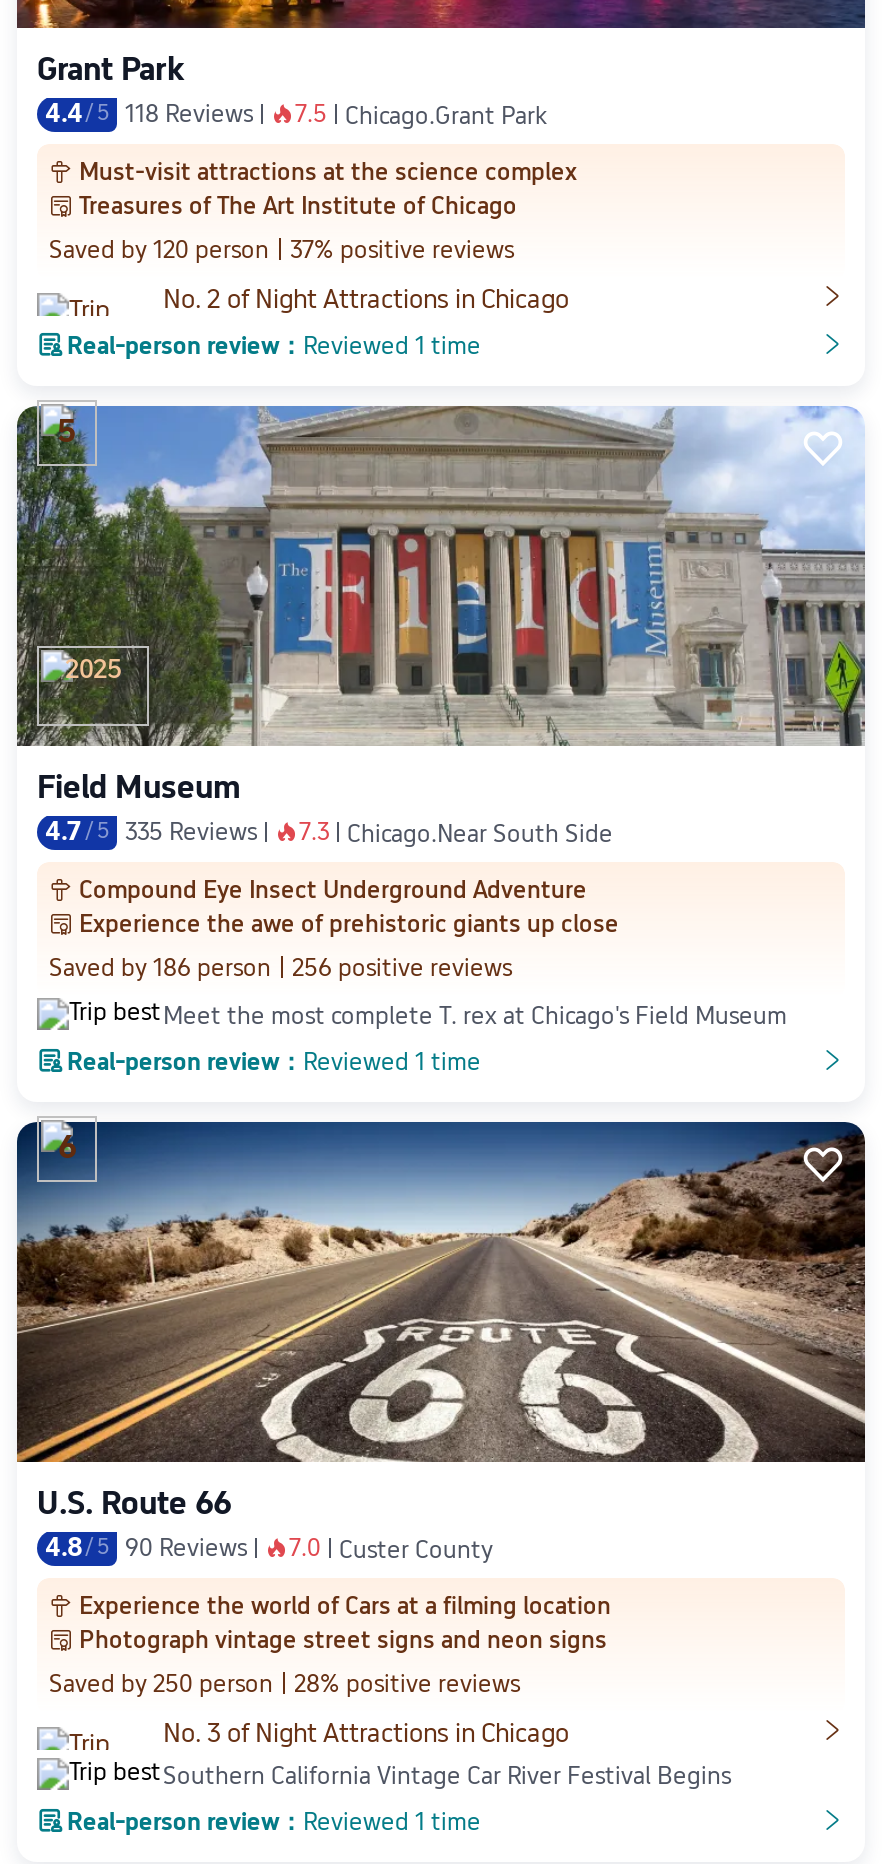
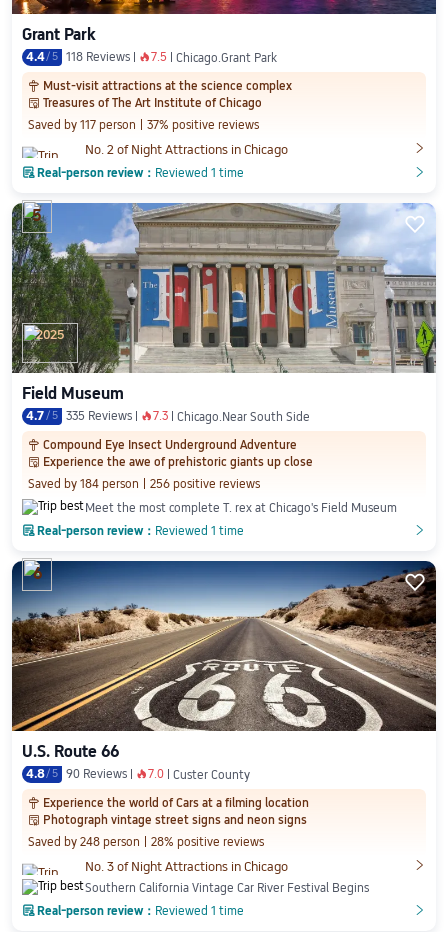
- Saved by 120 person
+ Saved by 117 person

- Saved by 186 person
+ Saved by 184 person

- Saved by 250 person
+ Saved by 248 person
